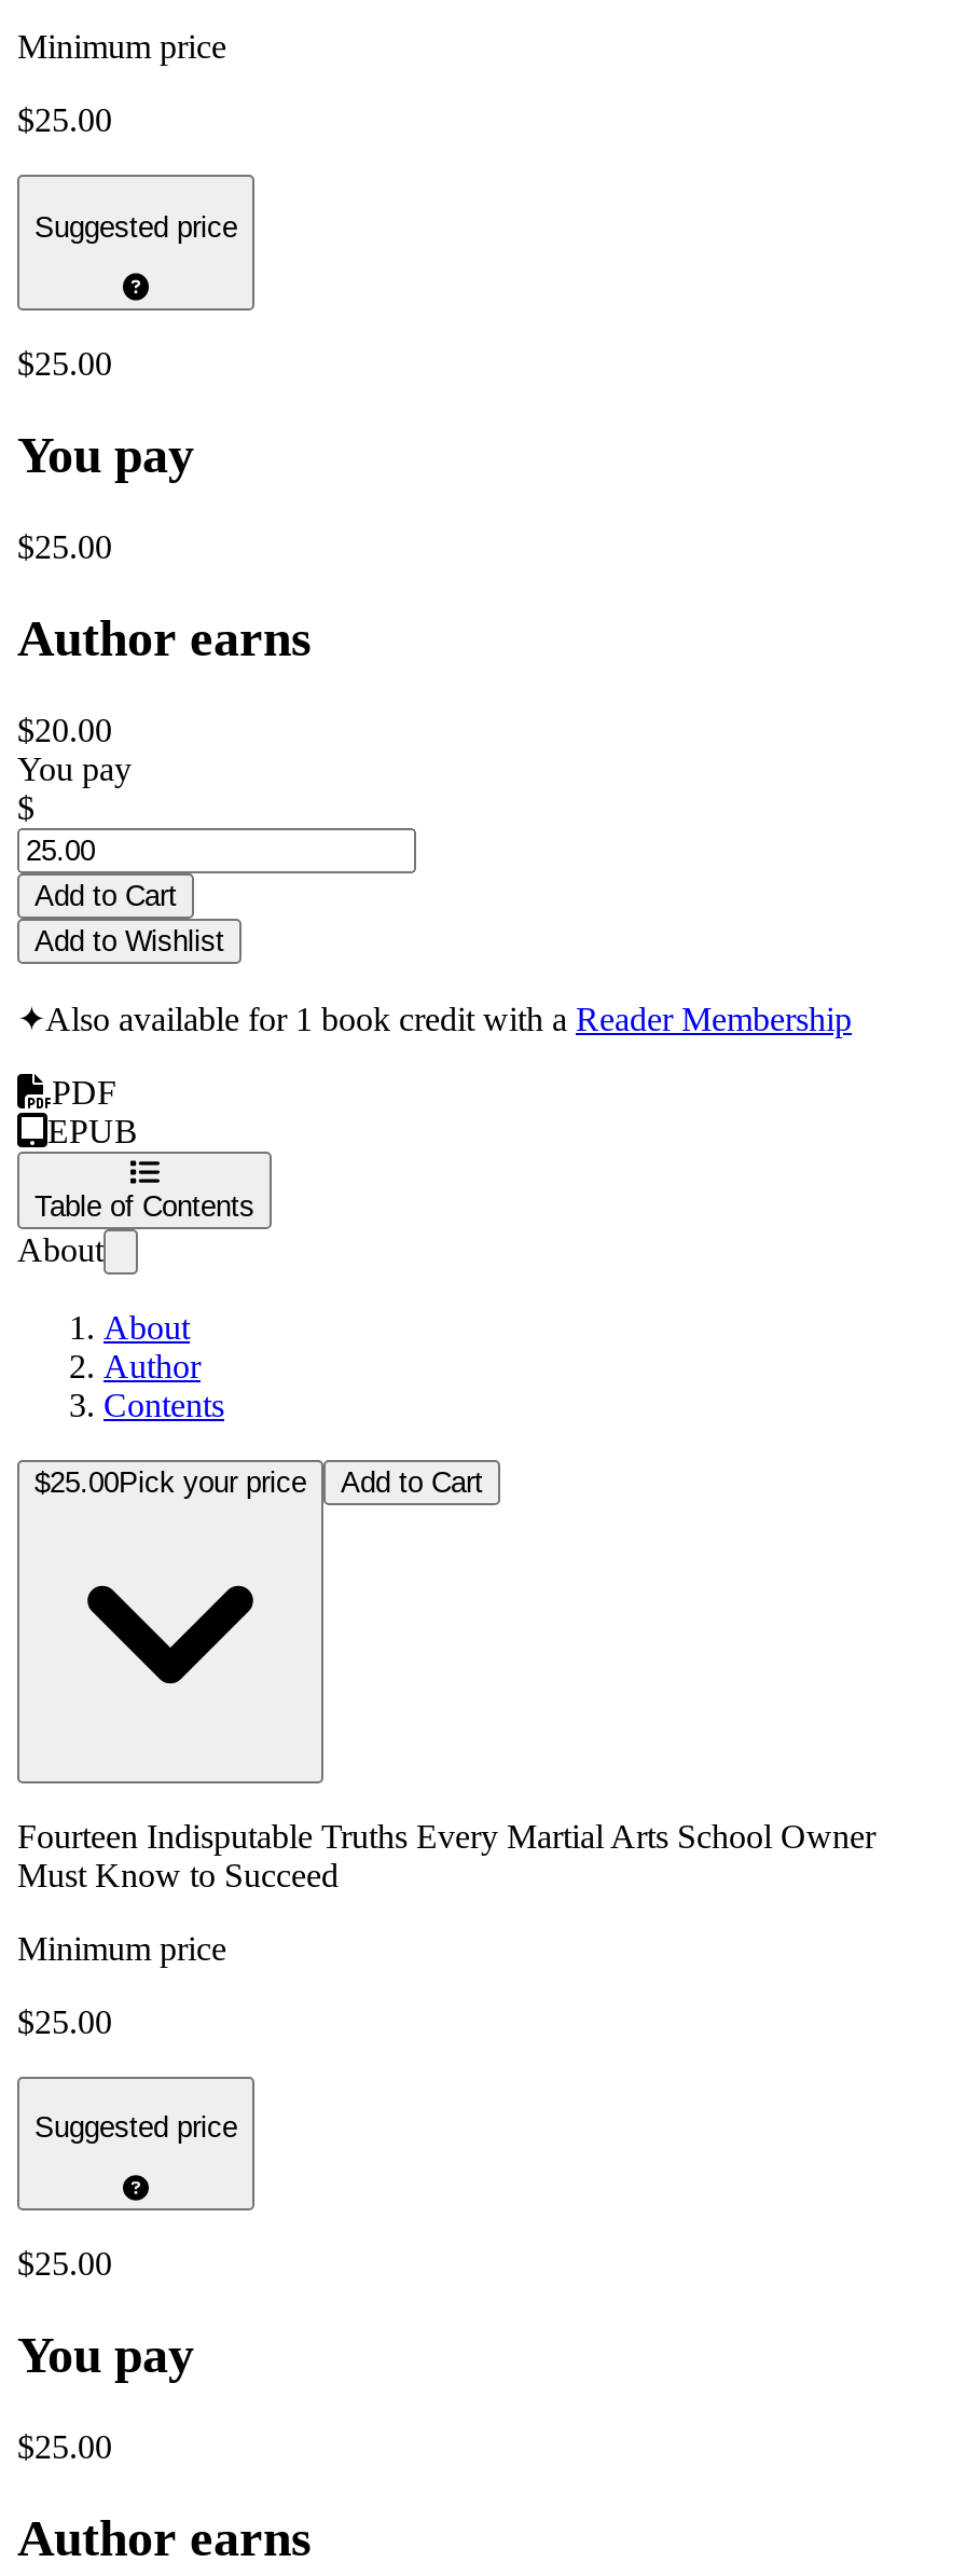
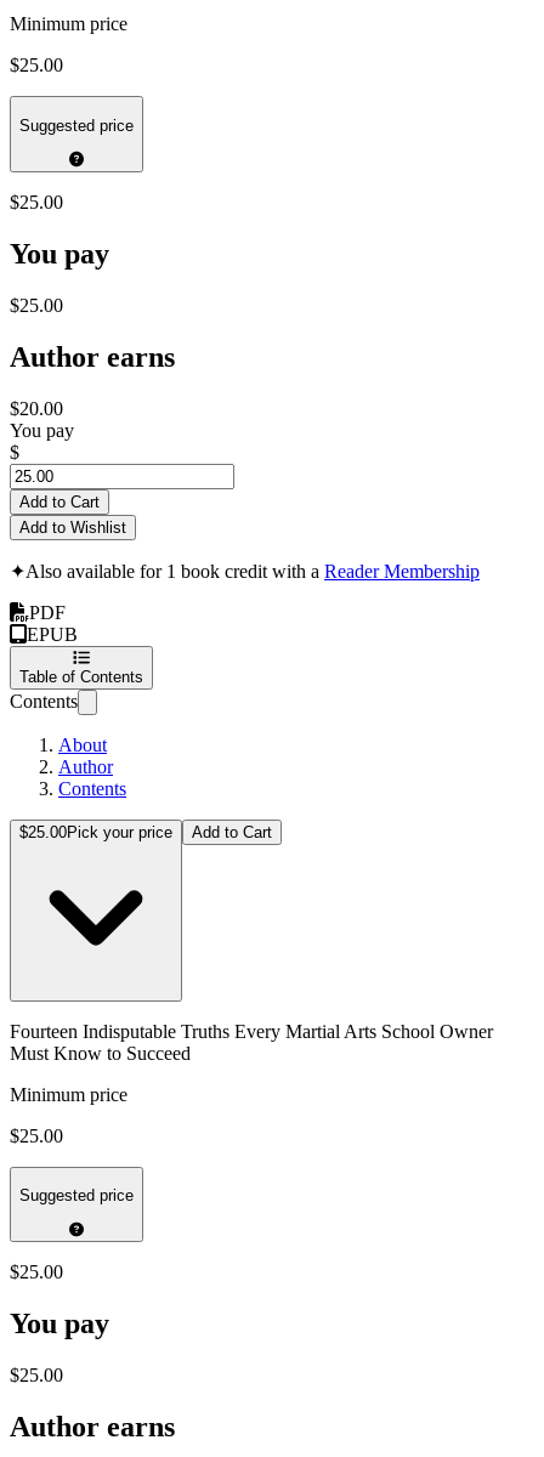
- About
+ Contents
